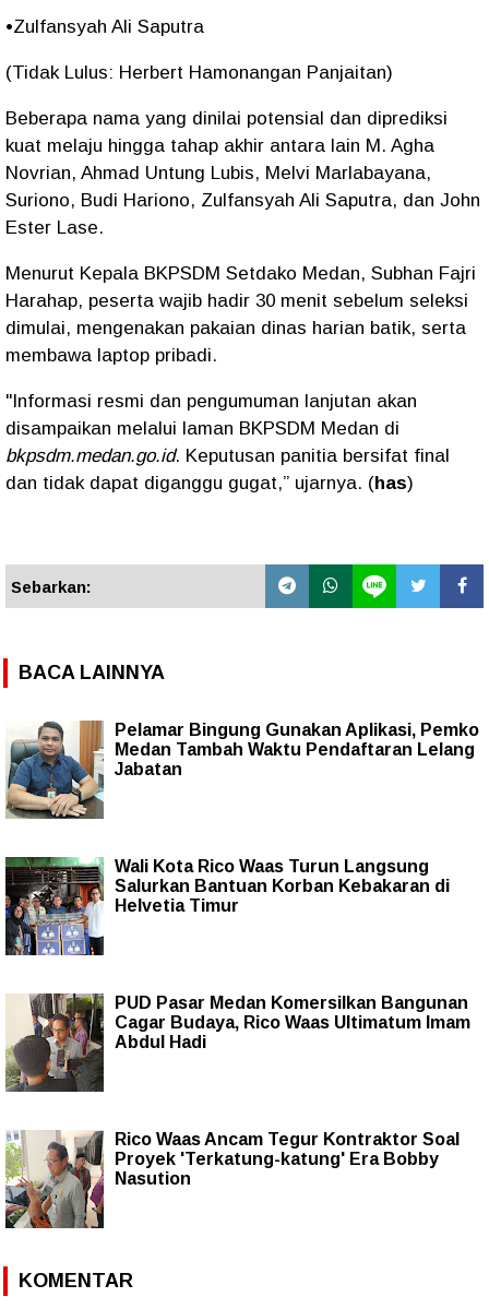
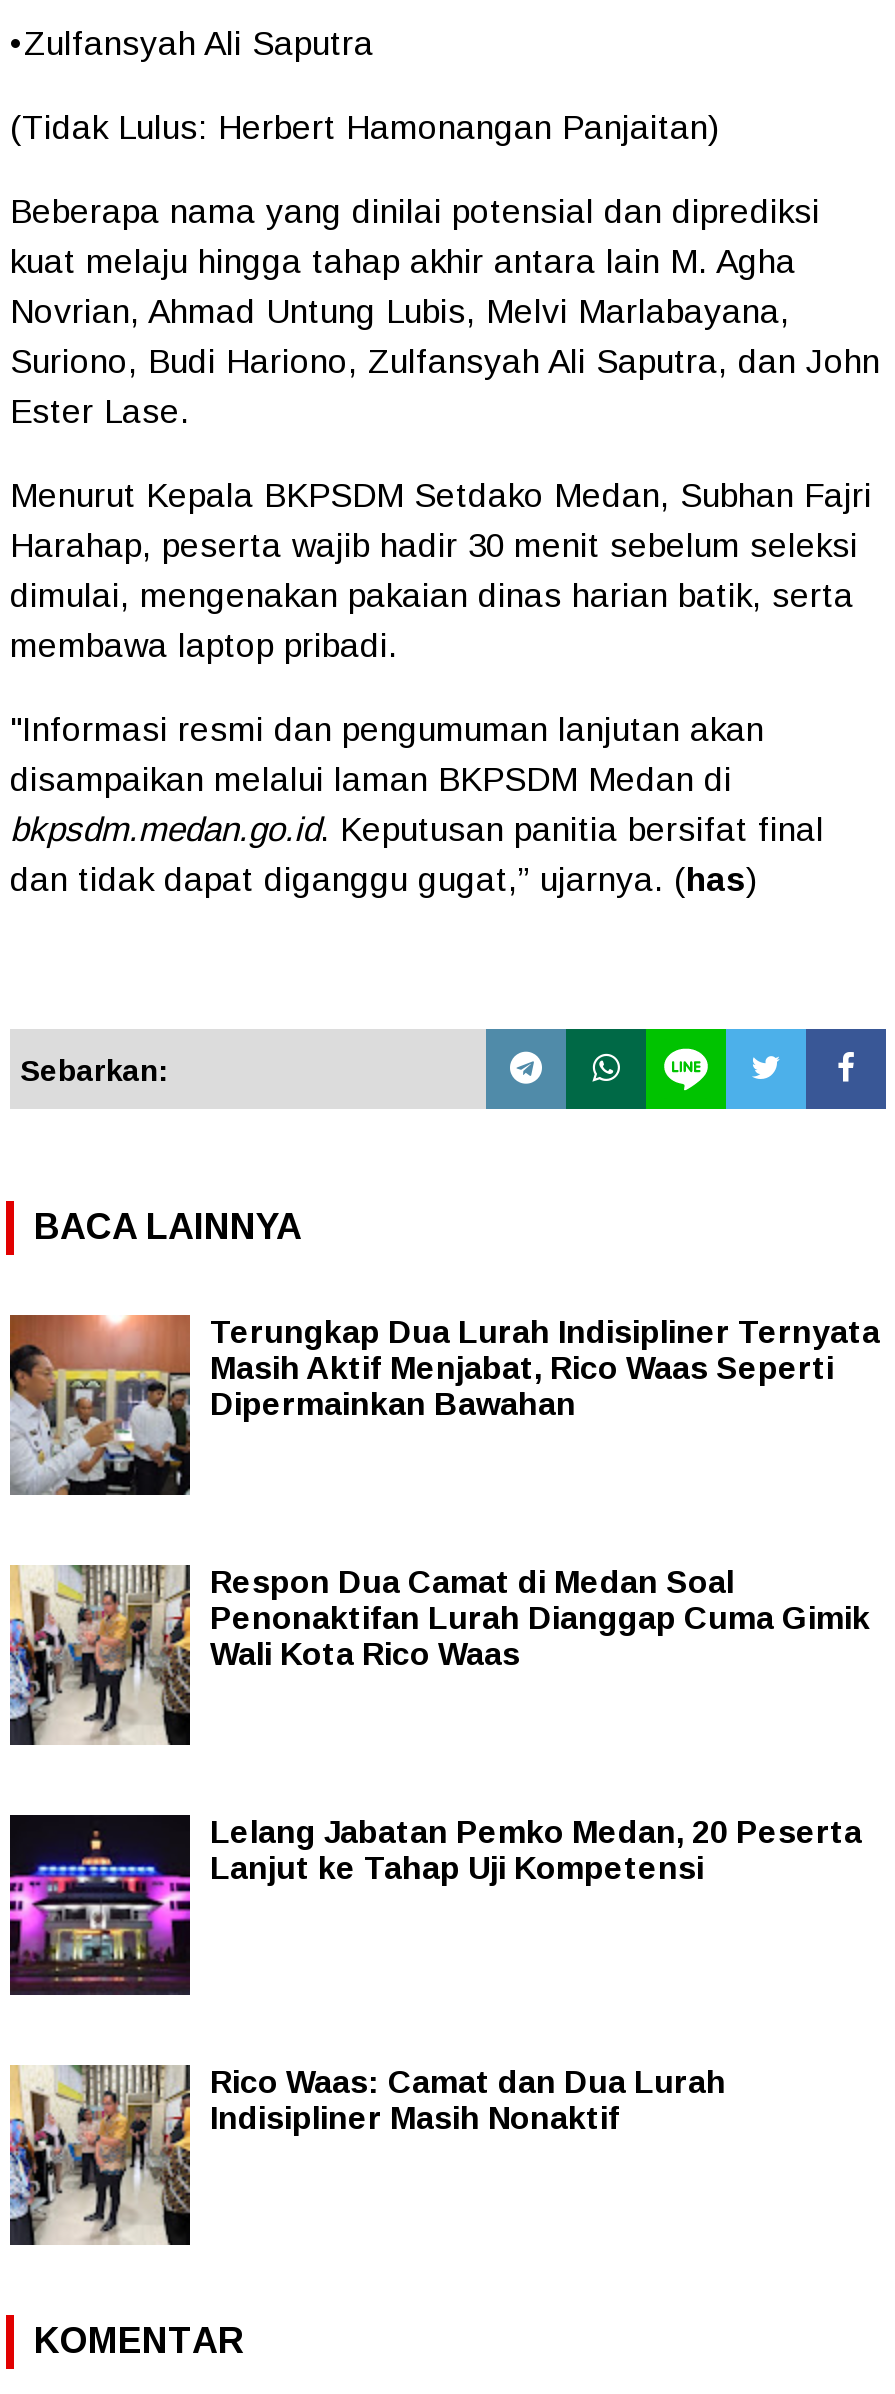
- [image]
- Pelamar Bingung Gunakan Aplikasi, Pemko
- Medan Tambah Waktu Pendaftaran Lelang
- Jabatan
+ [image]
+ Terungkap Dua Lurah Indisipliner Ternyata
+ Masih Aktif Menjabat, Rico Waas Seperti
+ Dipermainkan Bawahan

- [image]
- Wali Kota Rico Waas Turun Langsung
- Salurkan Bantuan Korban Kebakaran di
- Helvetia Timur
+ [image]
+ Respon Dua Camat di Medan Soal
+ Penonaktifan Lurah Dianggap Cuma Gimik
+ Wali Kota Rico Waas

- [image]
- PUD Pasar Medan Komersilkan Bangunan
- Cagar Budaya, Rico Waas Ultimatum Imam
- Abdul Hadi
+ [image]
+ Lelang Jabatan Pemko Medan, 20 Peserta
+ Lanjut ke Tahap Uji Kompetensi

- [image]
- Rico Waas Ancam Tegur Kontraktor Soal
- Proyek 'Terkatung-katung' Era Bobby
- Nasution
+ [image]
+ Rico Waas: Camat dan Dua Lurah
+ Indisipliner Masih Nonaktif
